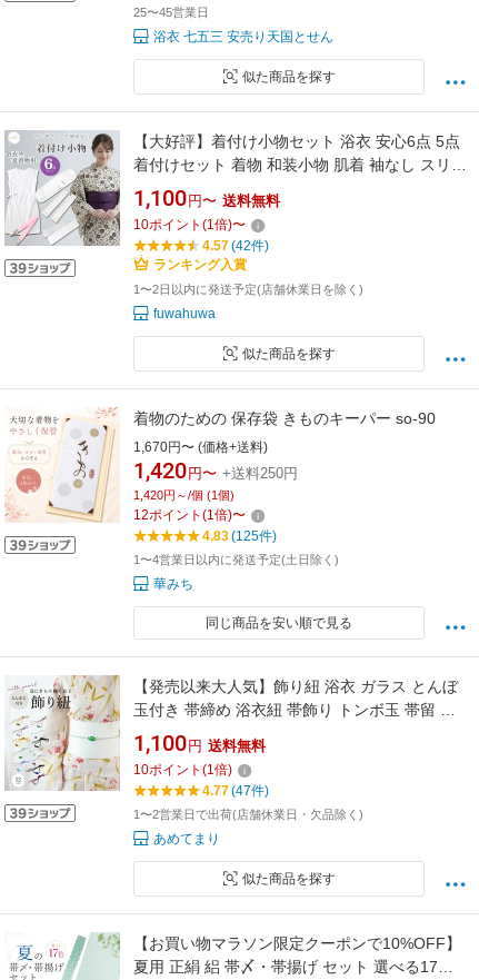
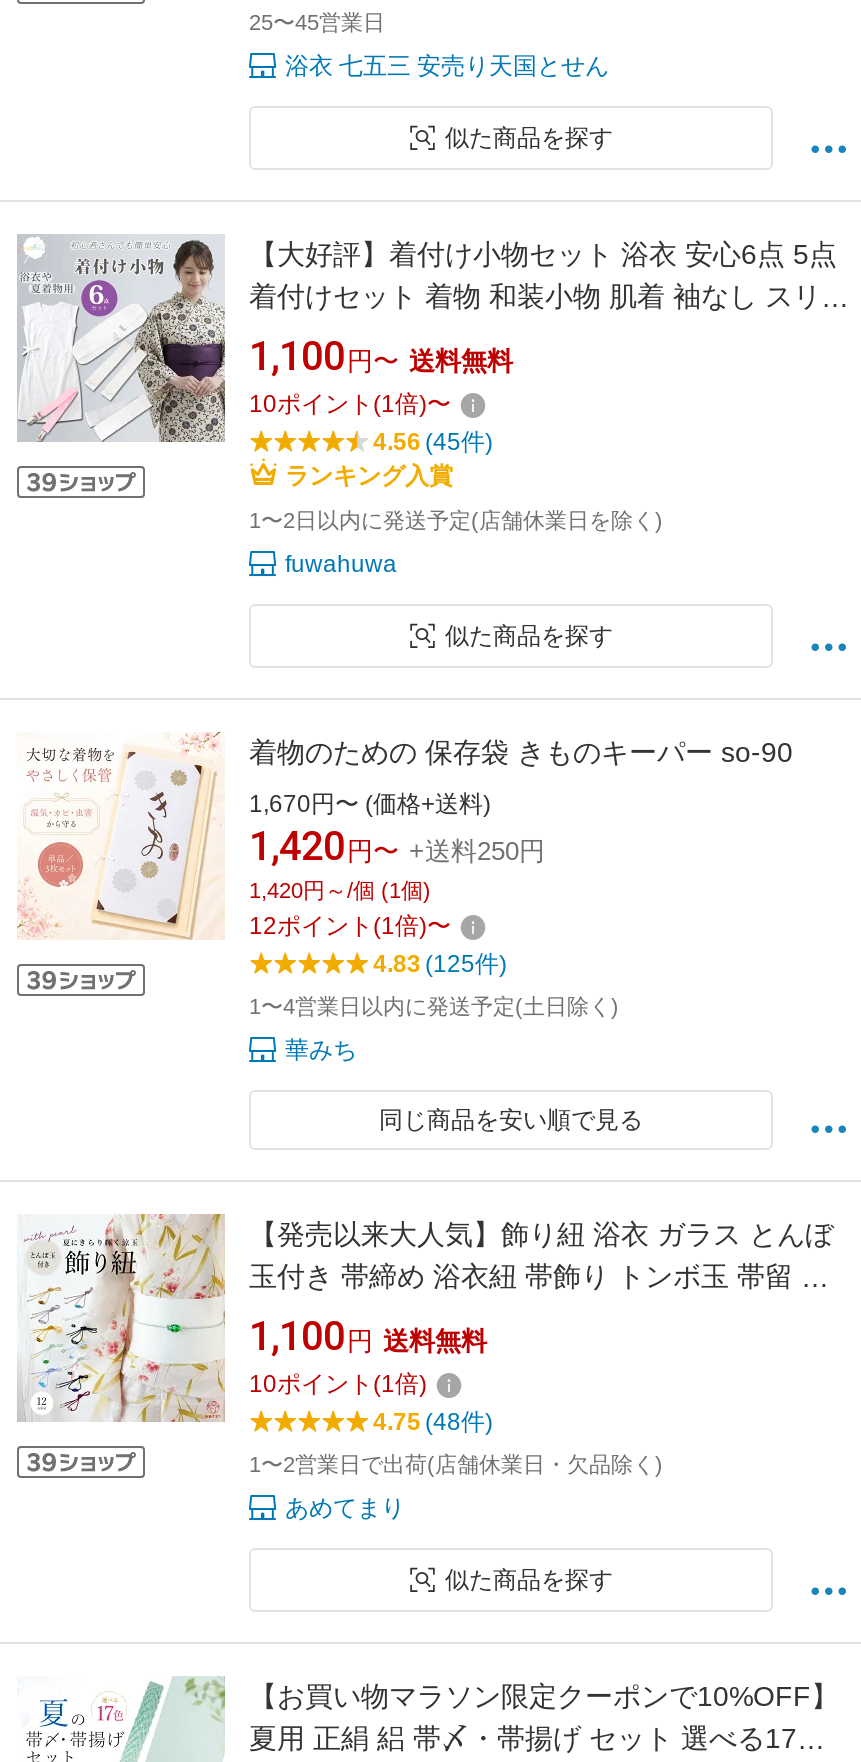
- 4.57 (42件)
+ 4.56 (45件)

- 4.77 (47件)
+ 4.75 (48件)
